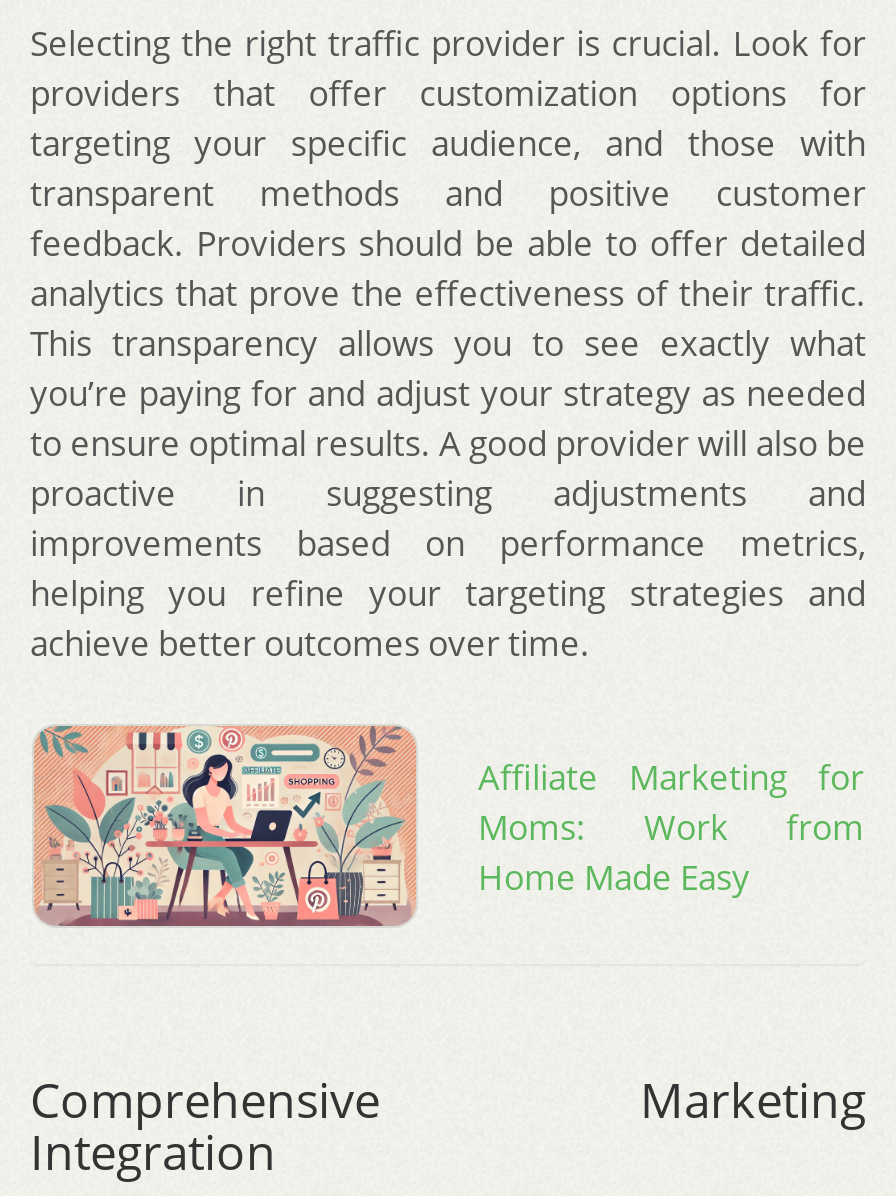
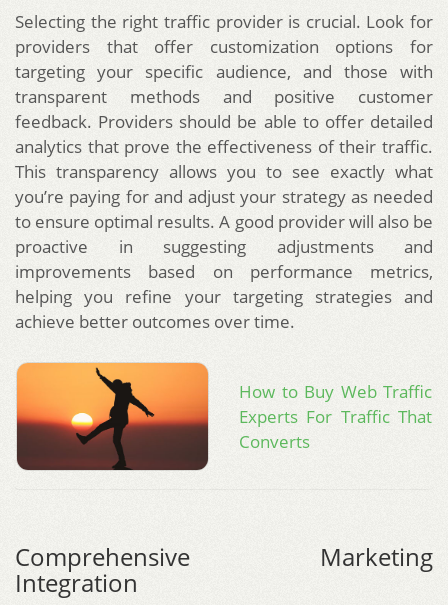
- [image]
- Affiliate Marketing for
- Moms: Work from
- Home Made Easy
+ [image]
+ How to Buy Web Traffic
+ Experts For Traffic That
+ Converts
